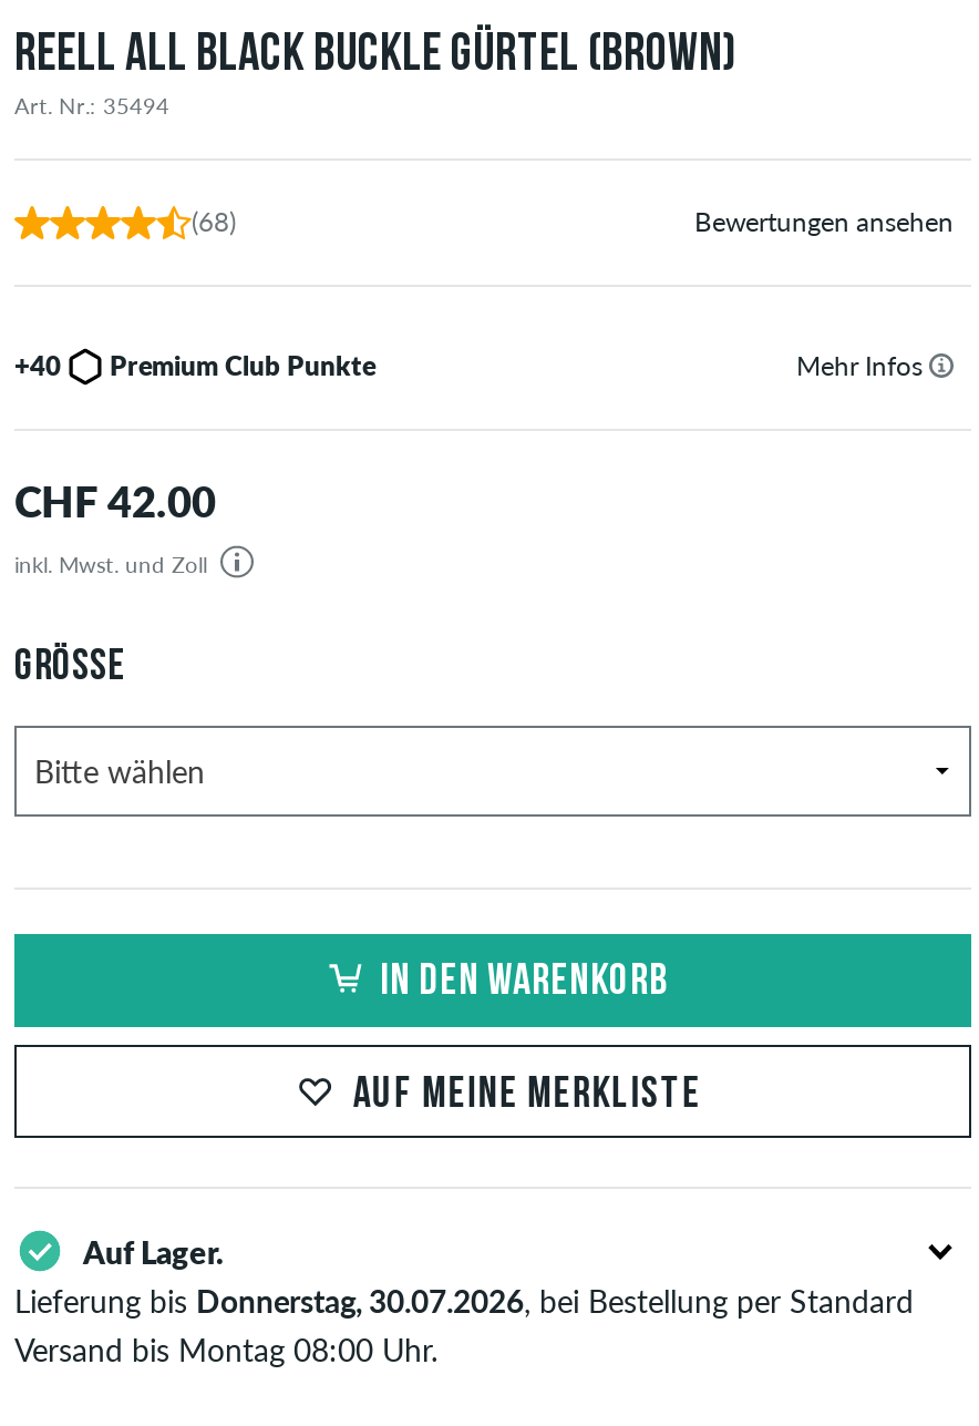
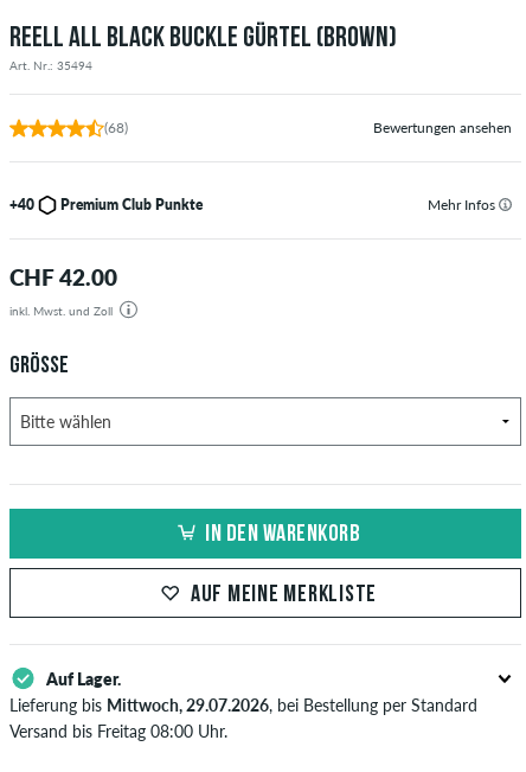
- Lieferung bis Donnerstag, 30.07.2026, bei Bestellung per Standard
+ Lieferung bis Mittwoch, 29.07.2026, bei Bestellung per Standard

- Versand bis Montag 08:00 Uhr.
+ Versand bis Freitag 08:00 Uhr.
